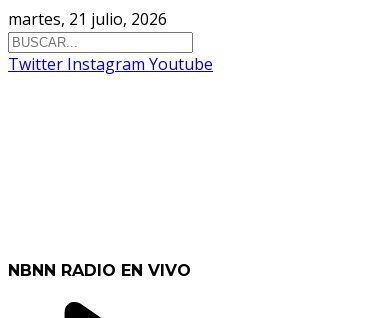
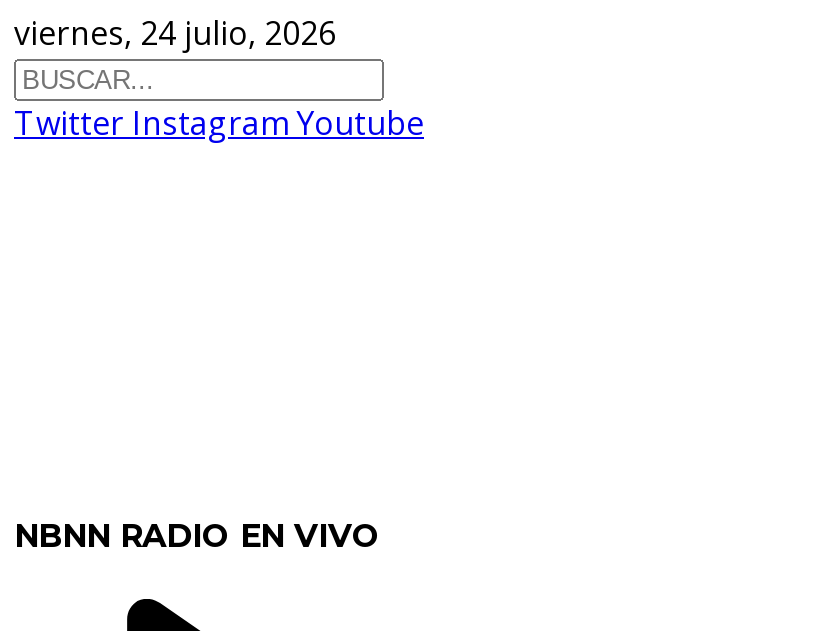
- martes, 21 julio, 2026
+ viernes, 24 julio, 2026
